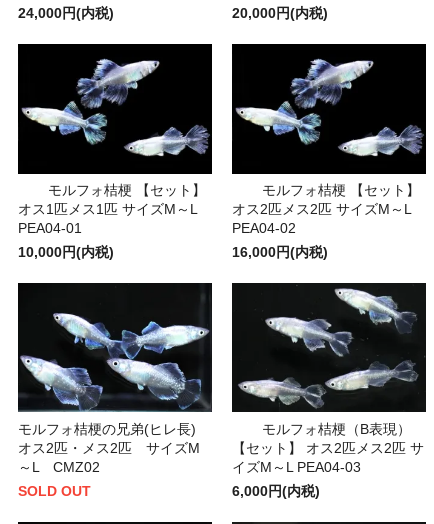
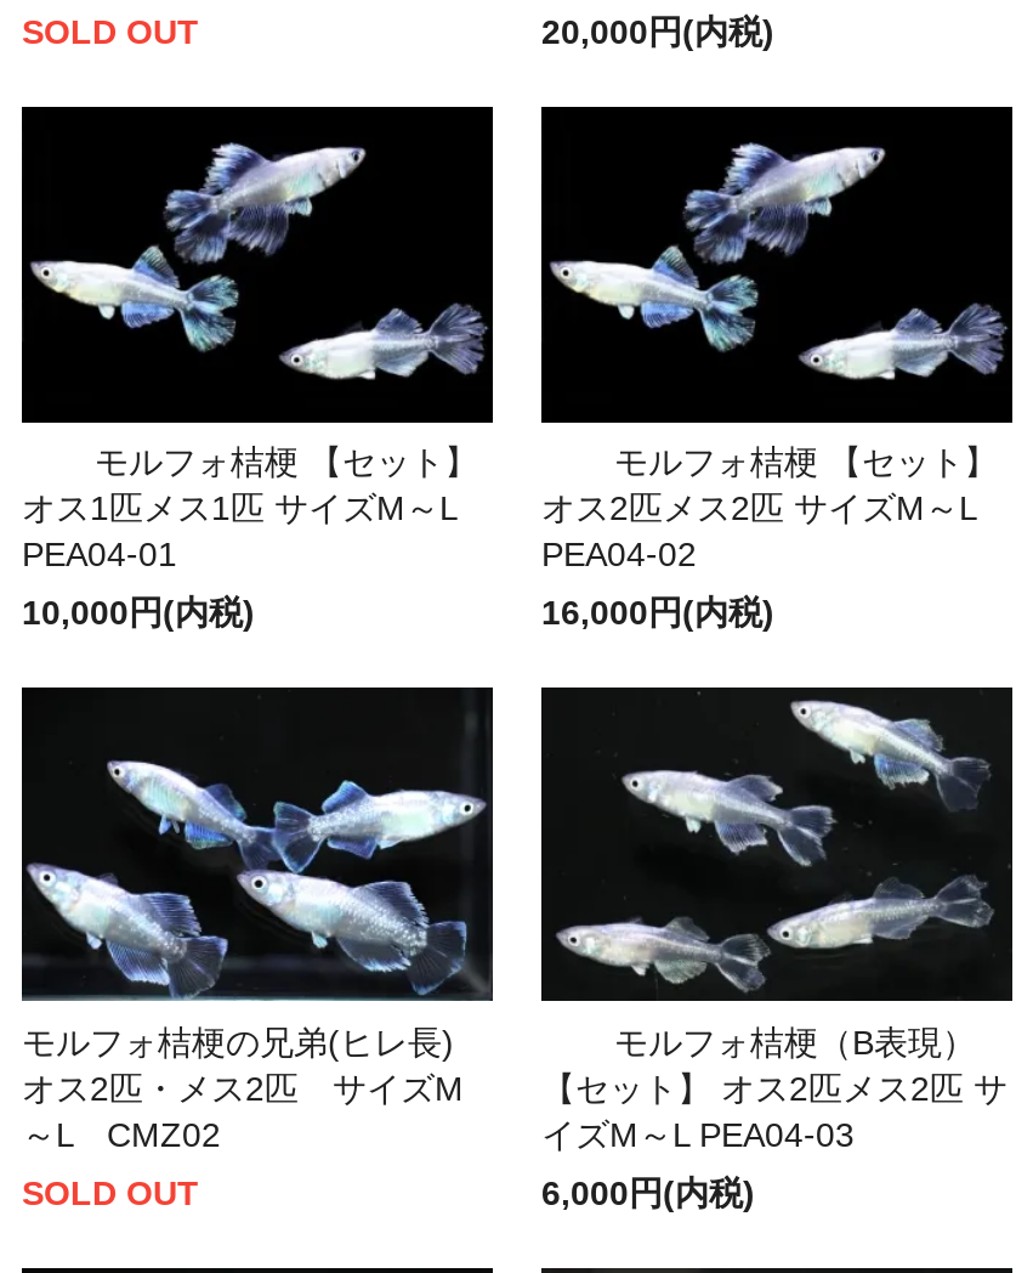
- 24,000円(内税)
+ SOLD OUT
